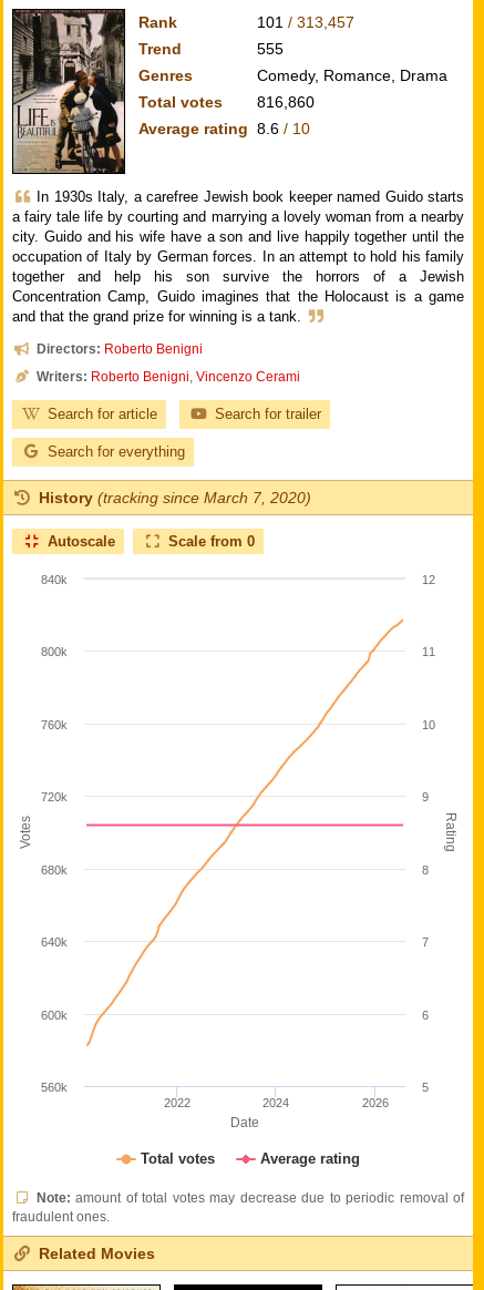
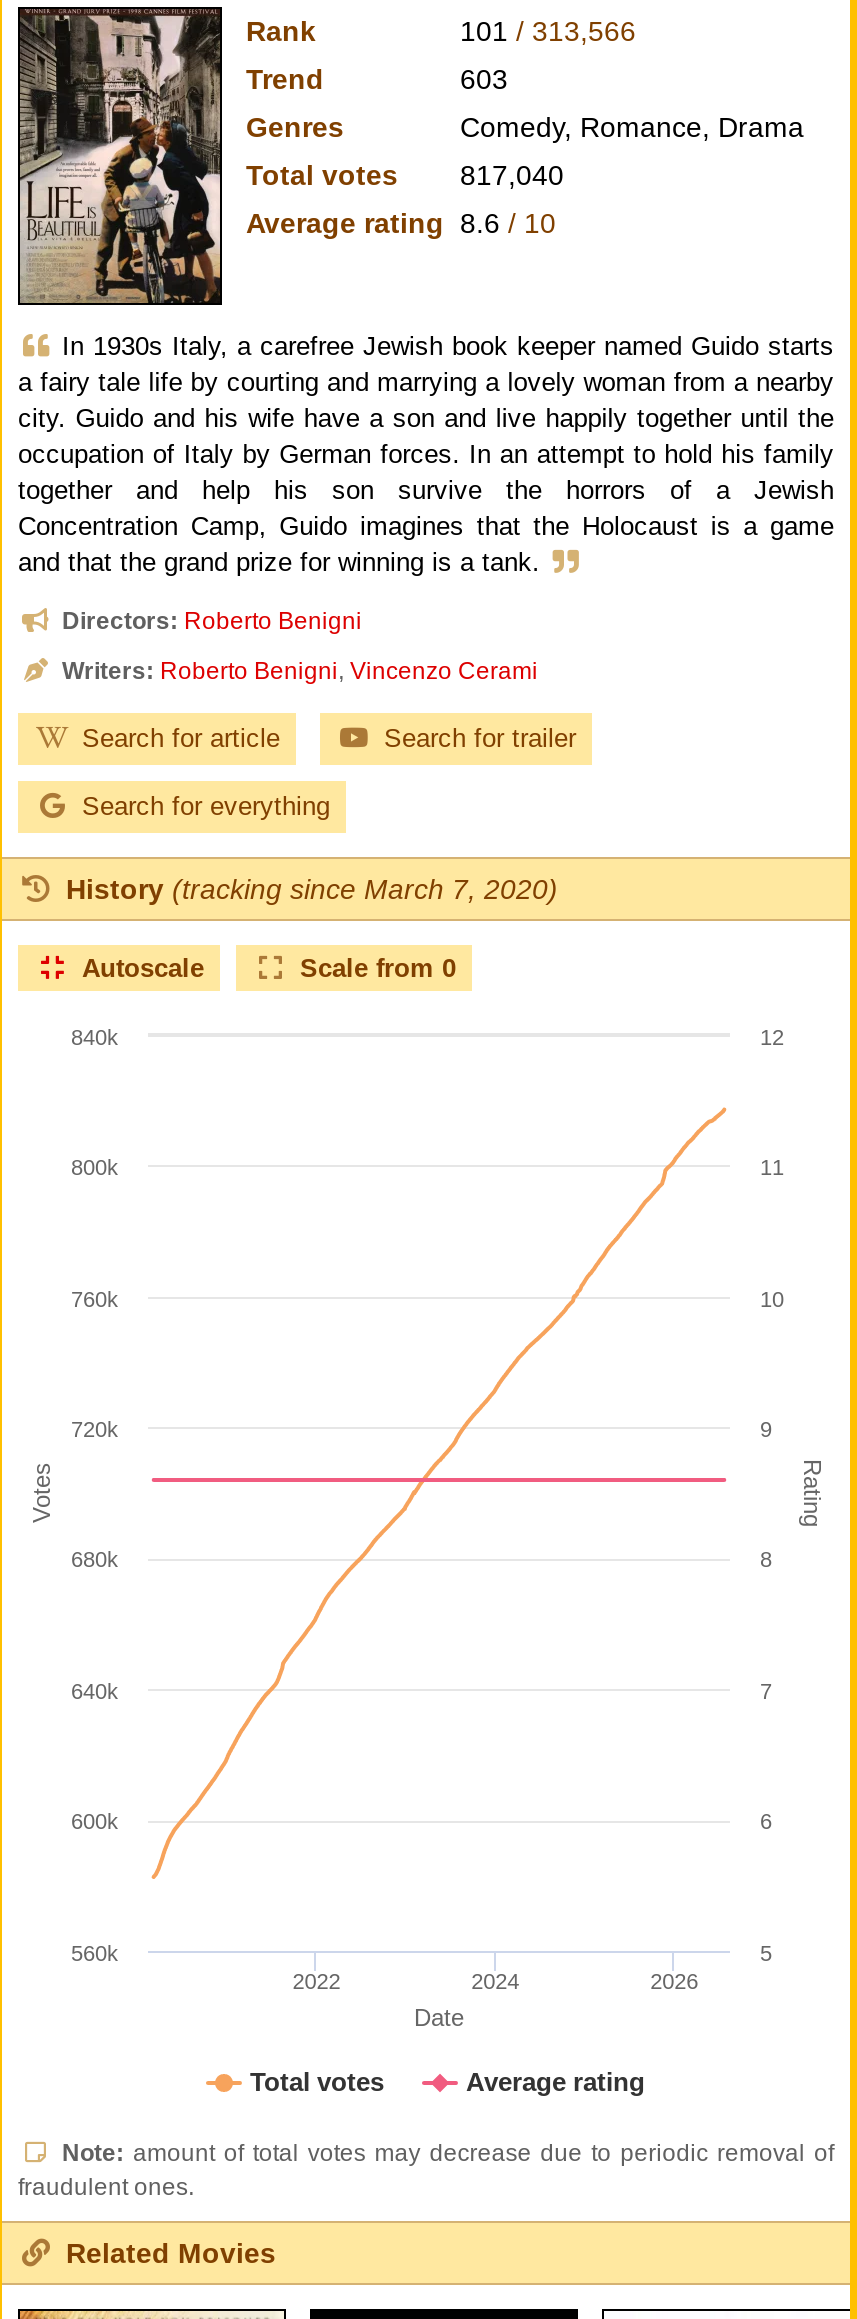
- 101 / 313,457
+ 101 / 313,566

- 555
+ 603

- Total votes 816,860
+ Total votes 817,040
